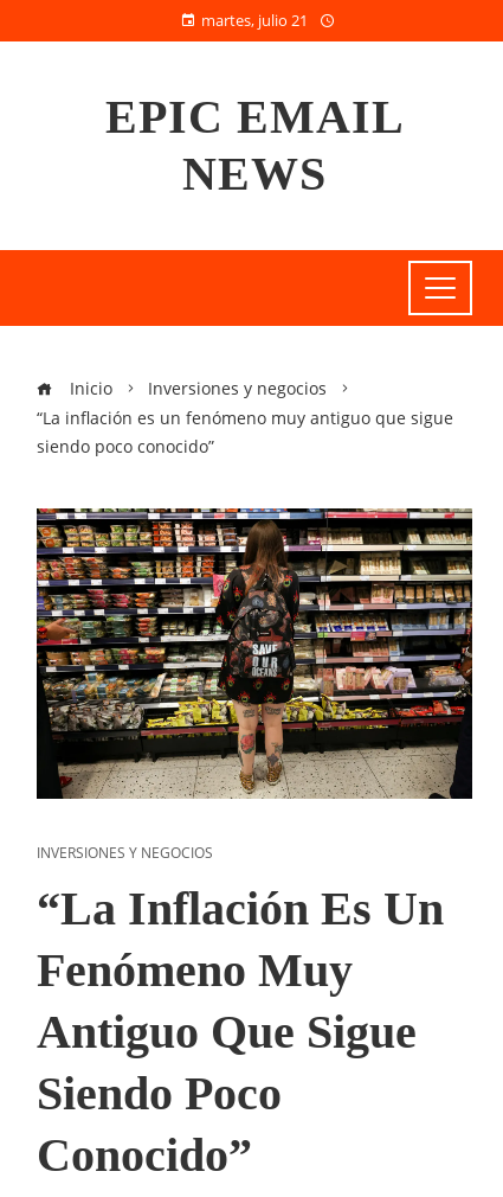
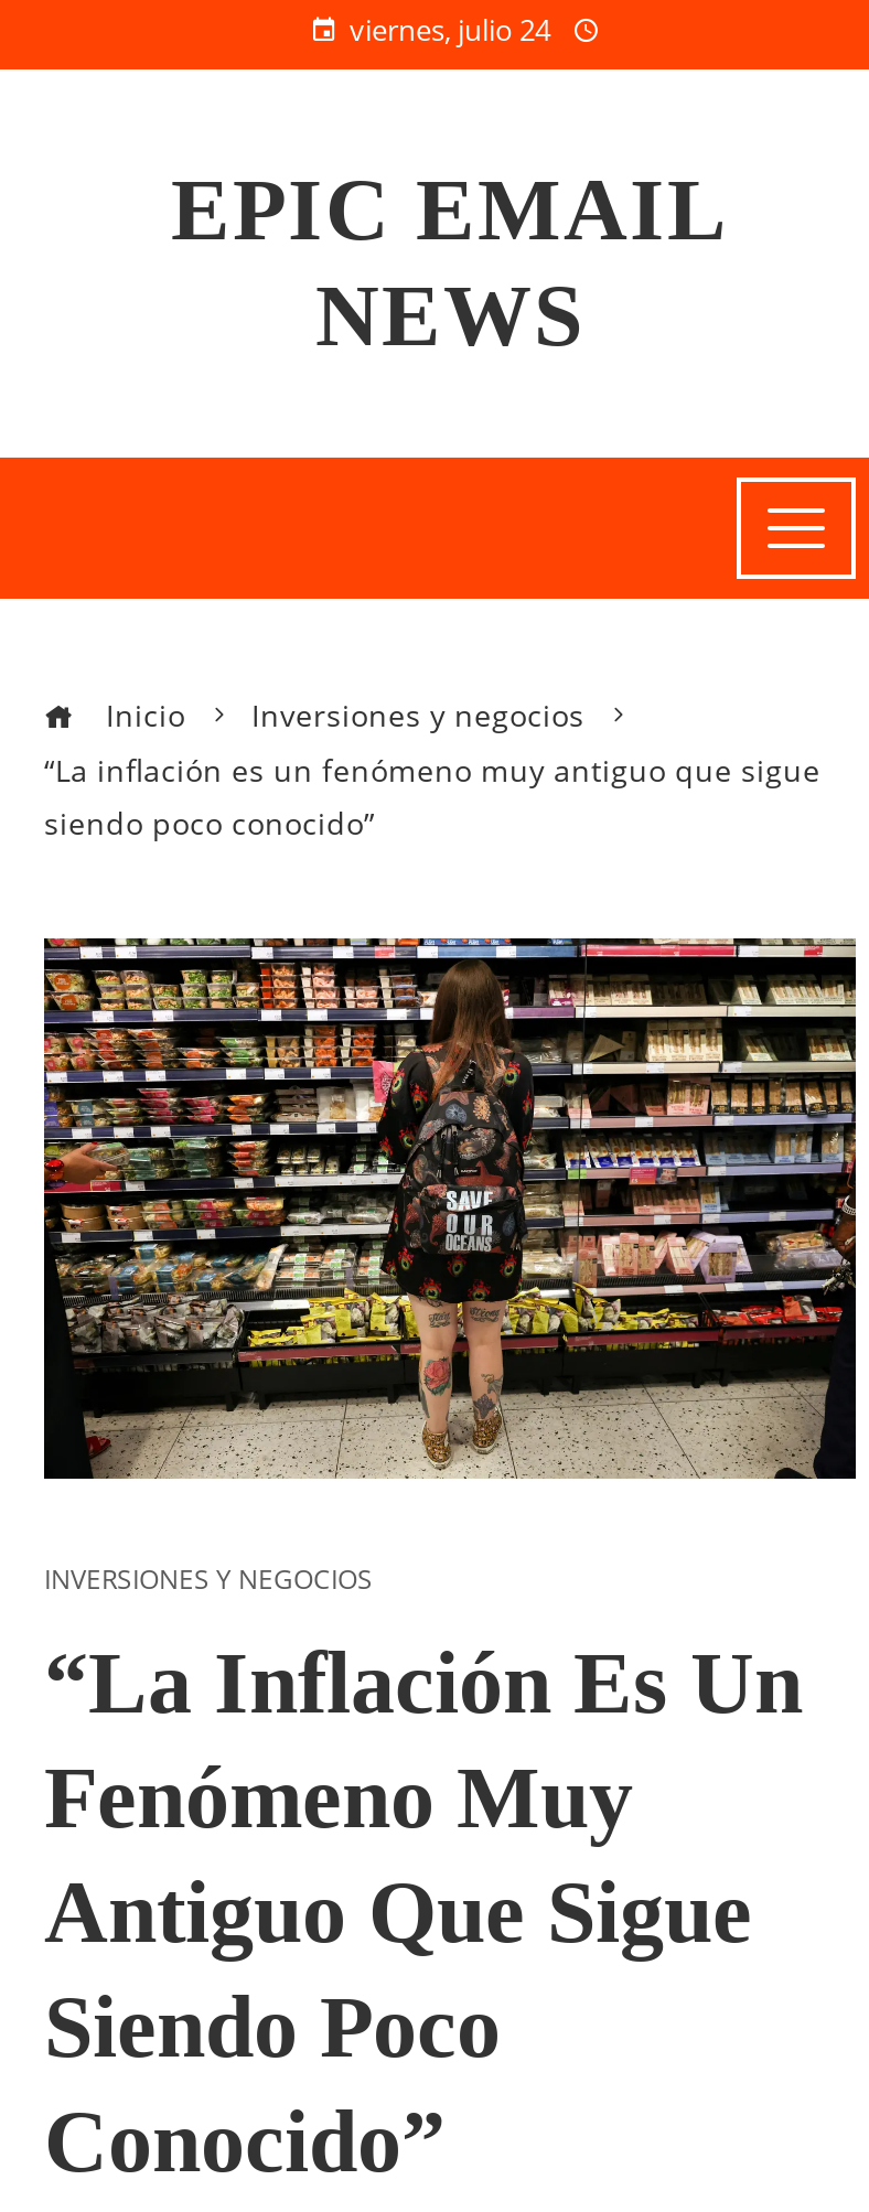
- martes, julio 21
+ viernes, julio 24
